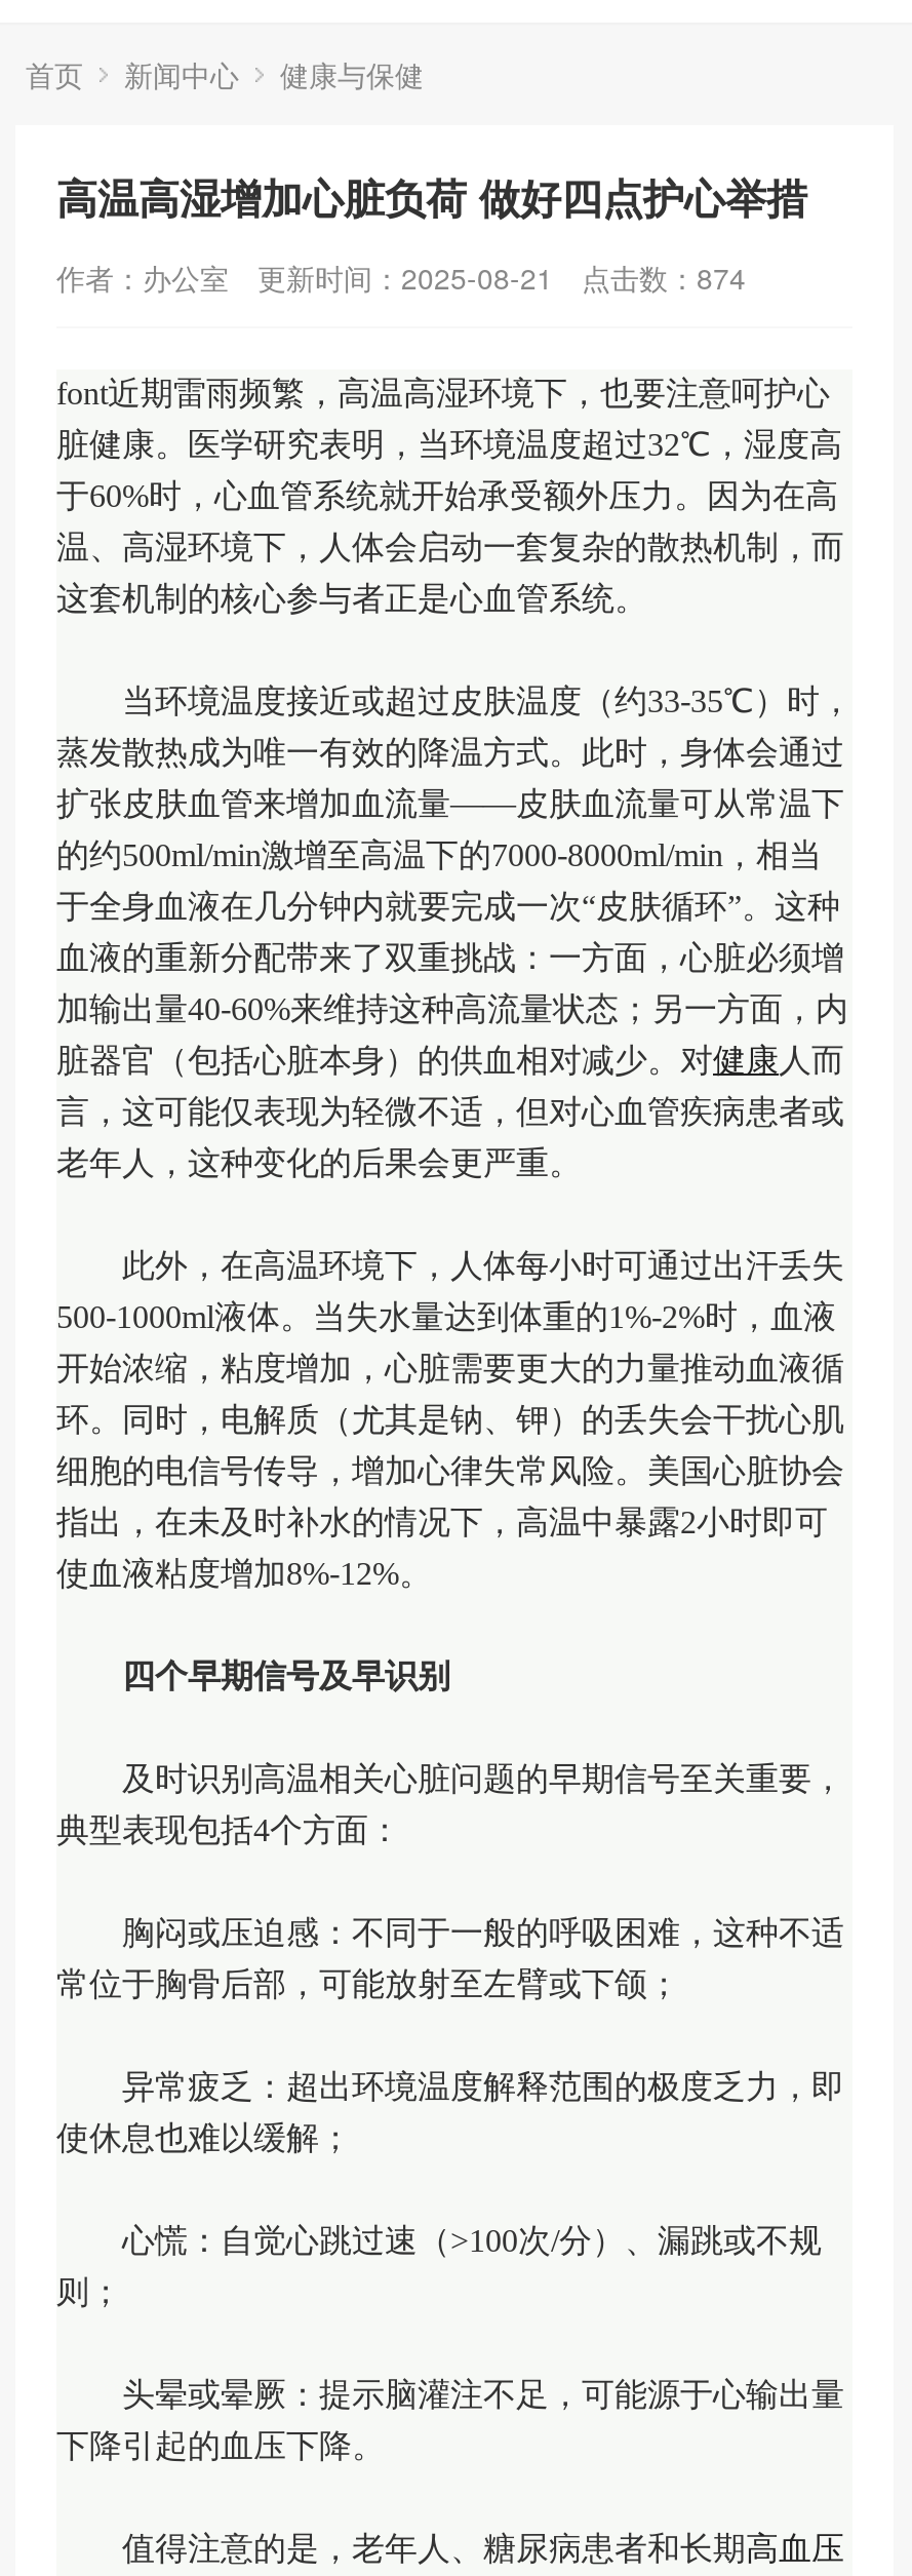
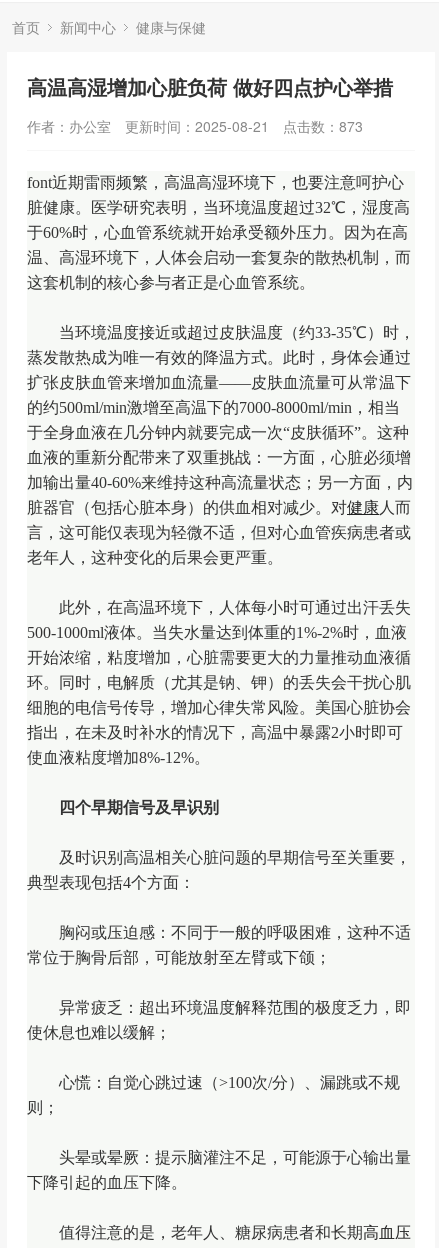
- 作者：办公室 更新时间：2025-08-21 点击数：874
+ 作者：办公室 更新时间：2025-08-21 点击数：873
